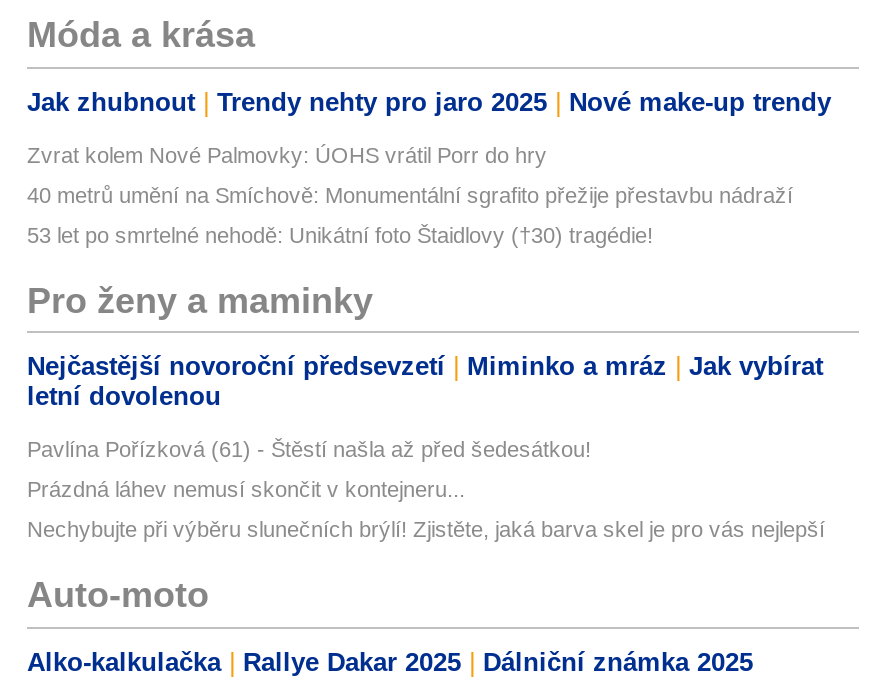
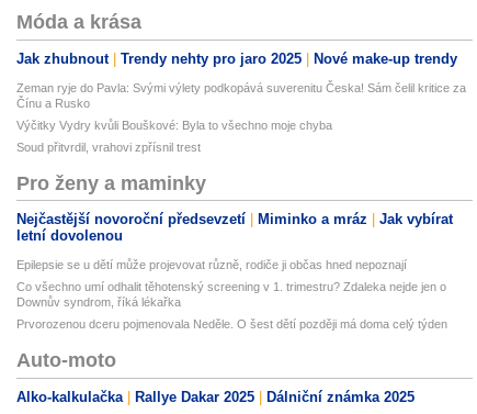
- Zvrat kolem Nové Palmovky: ÚOHS vrátil Porr do hry
+ Zeman ryje do Pavla: Svými výlety podkopává suverenitu Česka! Sám čelil kritice za
+ Čínu a Rusko

- 40 metrů umění na Smíchově: Monumentální sgrafito přežije přestavbu nádraží
+ Výčitky Vydry kvůli Bouškové: Byla to všechno moje chyba

- 53 let po smrtelné nehodě: Unikátní foto Štaidlovy (†30) tragédie!
+ Soud přitvrdil, vrahovi zpřísnil trest

- Pavlína Pořízková (61) - Štěstí našla až před šedesátkou!
+ Epilepsie se u dětí může projevovat různě, rodiče ji občas hned nepoznají

- Prázdná láhev nemusí skončit v kontejneru...
+ Co všechno umí odhalit těhotenský screening v 1. trimestru? Zdaleka nejde jen o
+ Downův syndrom, říká lékařka

- Nechybujte při výběru slunečních brýlí! Zjistěte, jaká barva skel je pro vás nejlepší
+ Prvorozenou dceru pojmenovala Neděle. O šest dětí později má doma celý týden
